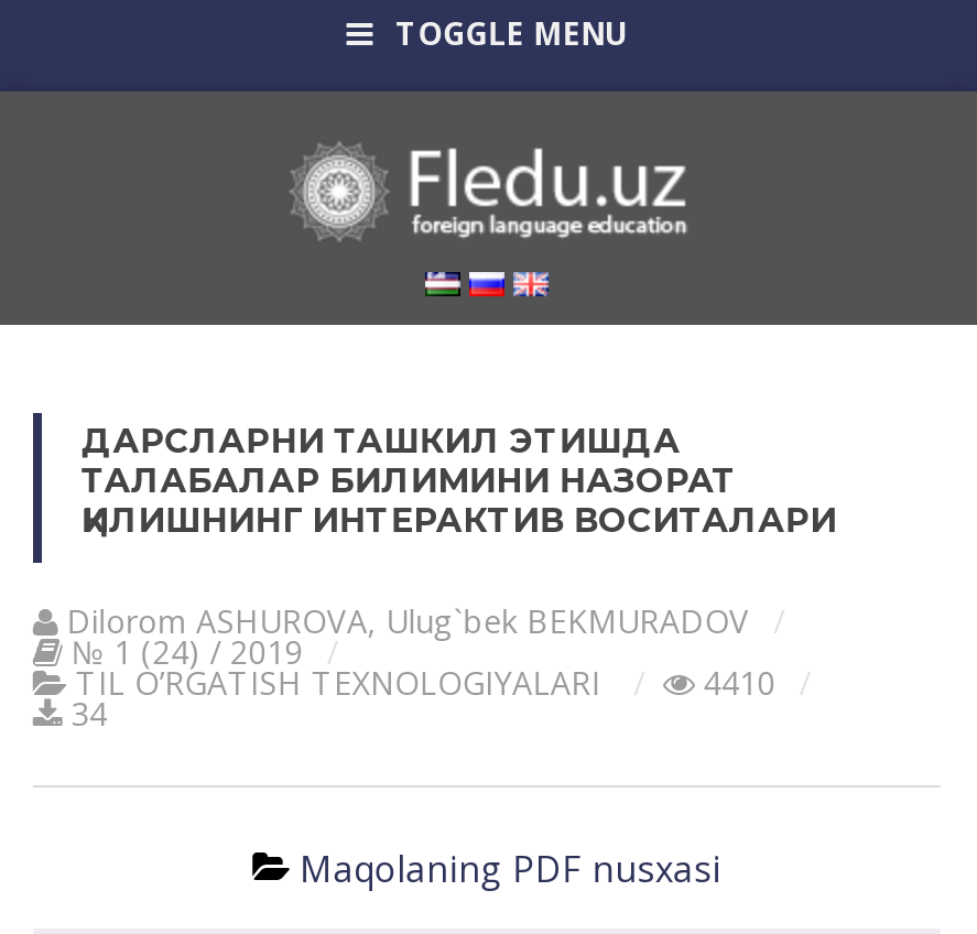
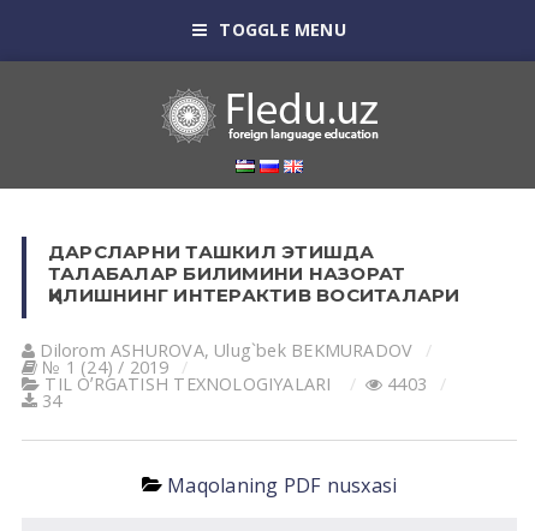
- 4410
+ 4403
